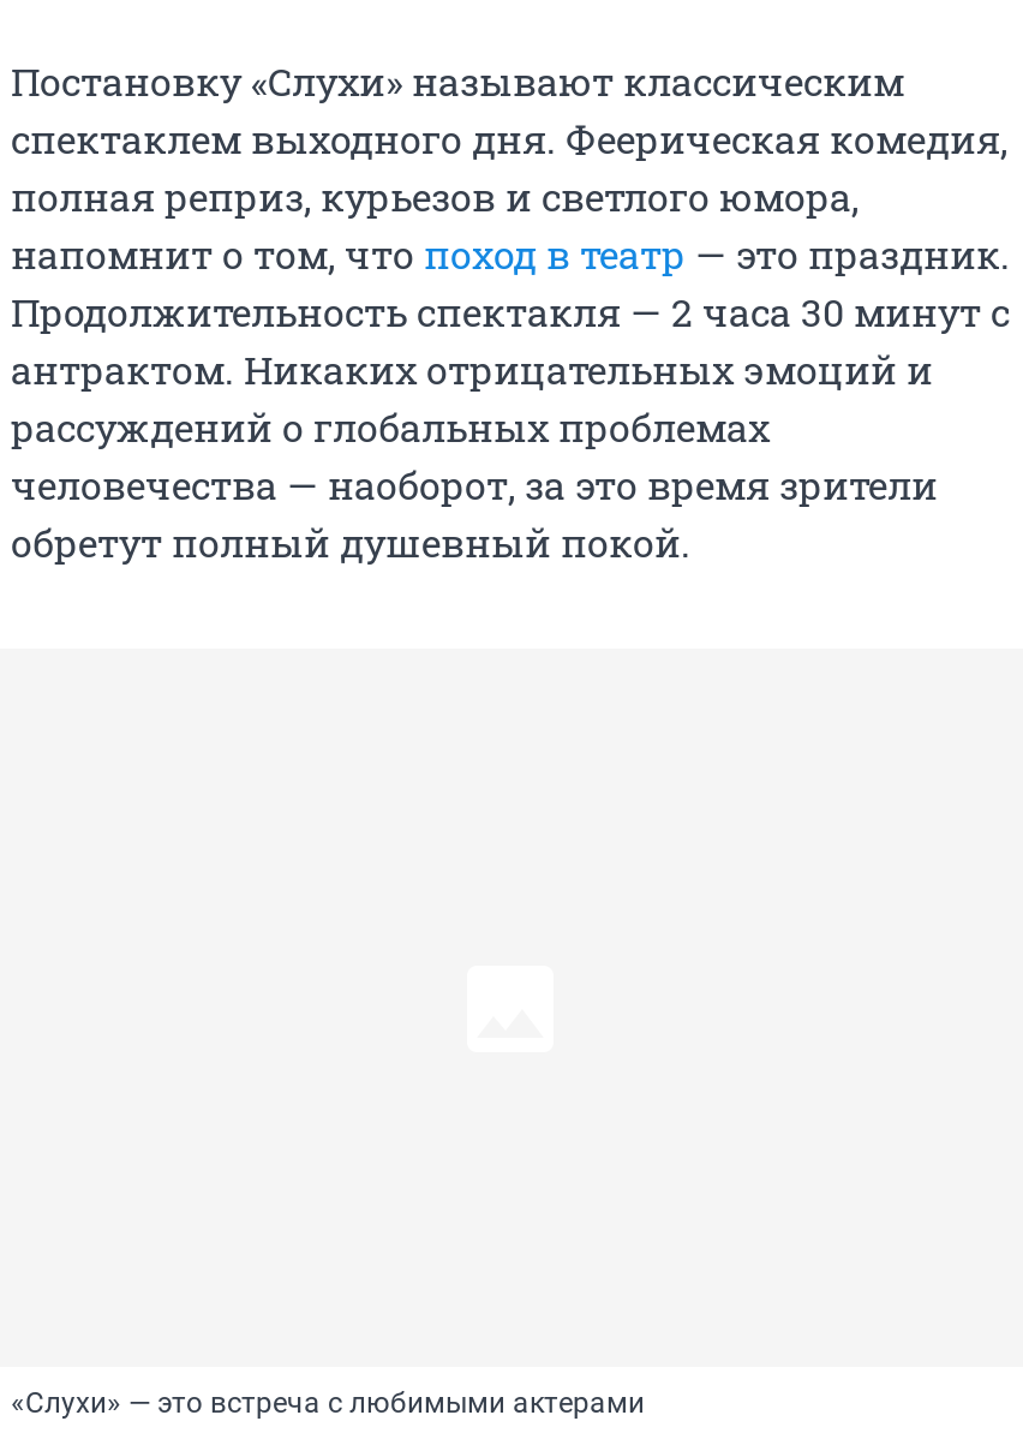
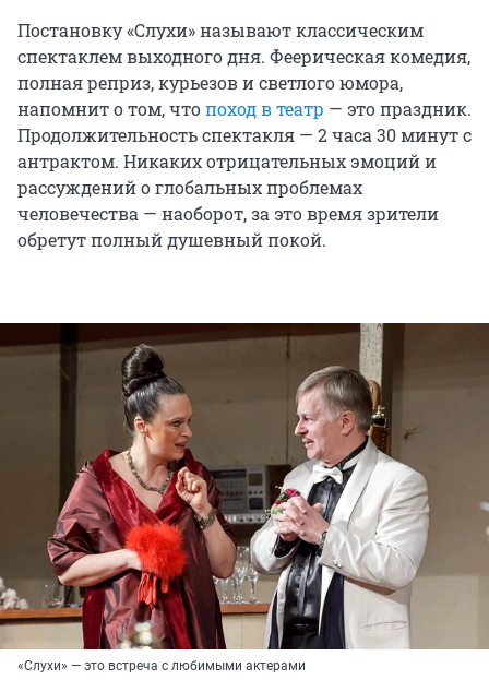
+ [image]
